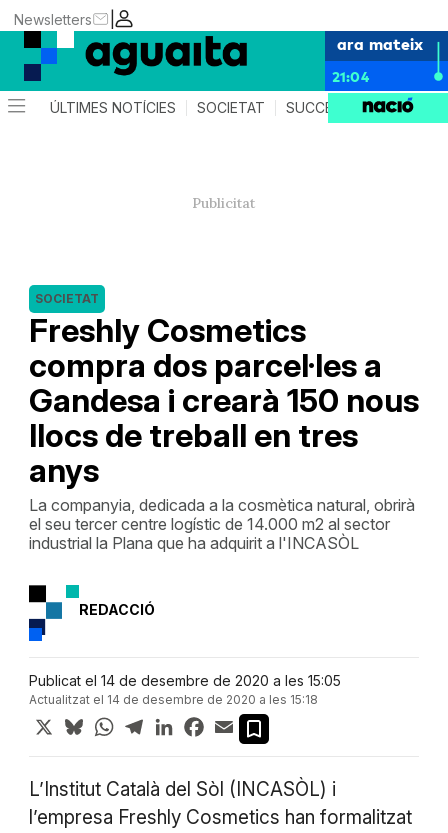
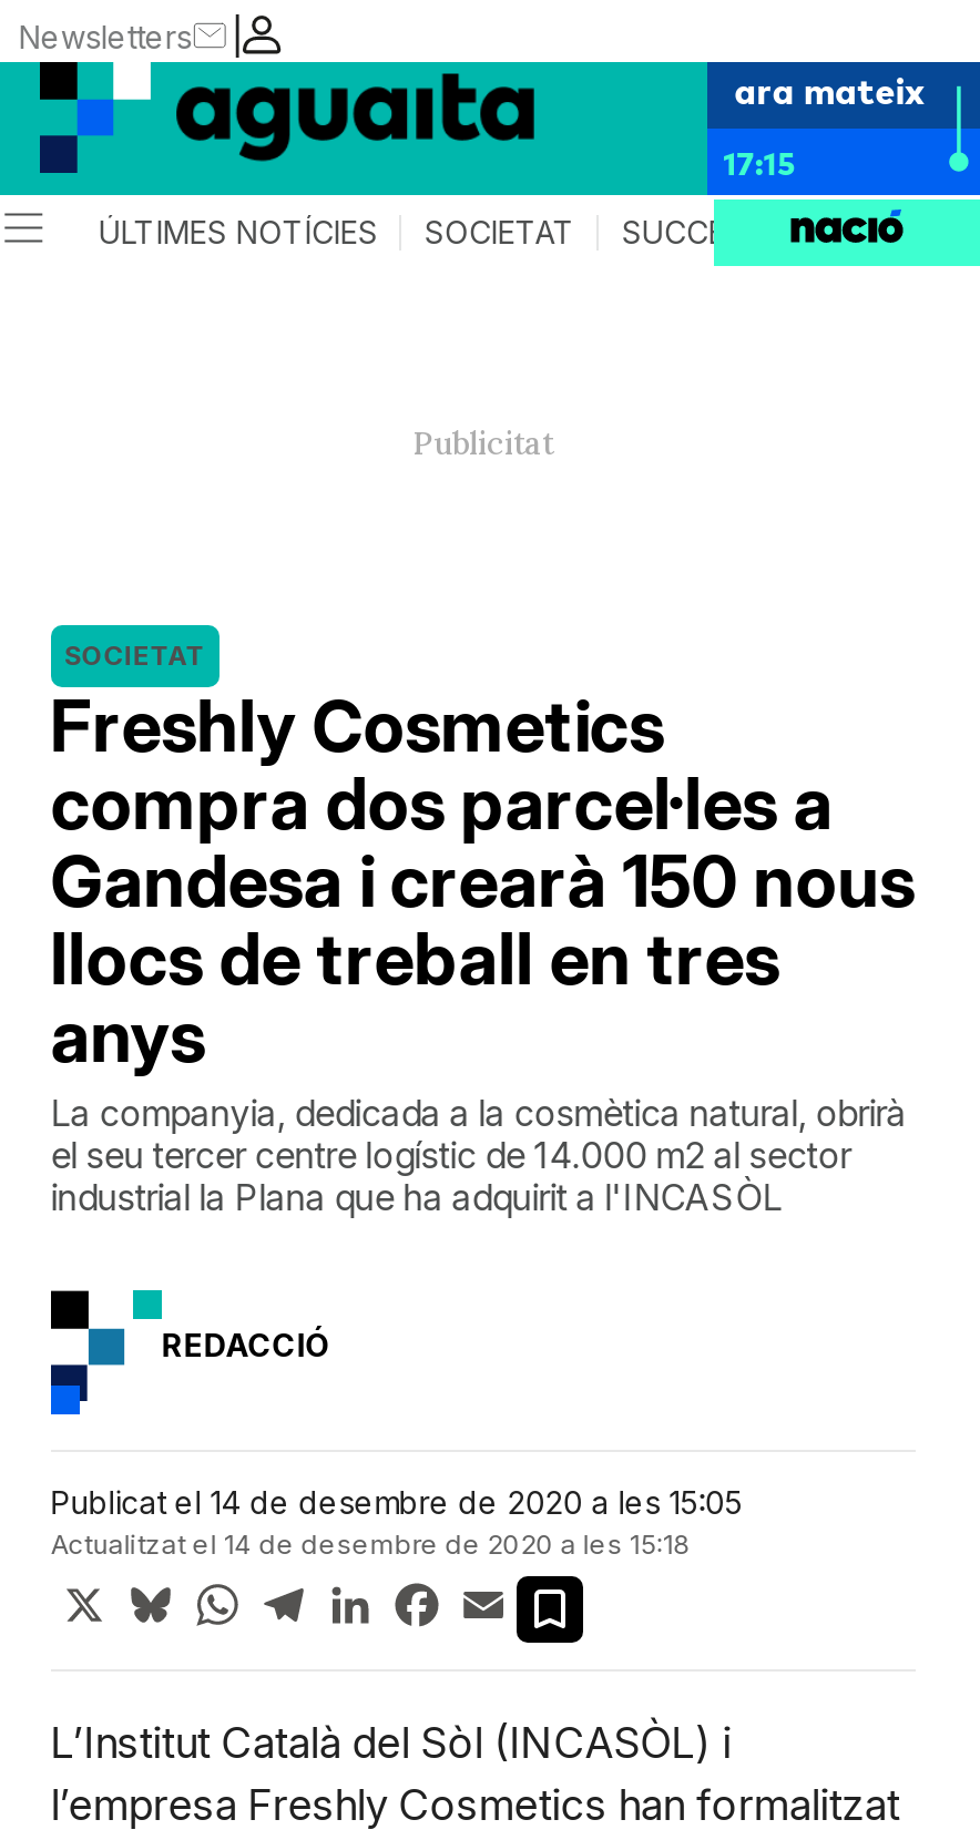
- 21:04
+ 17:15
